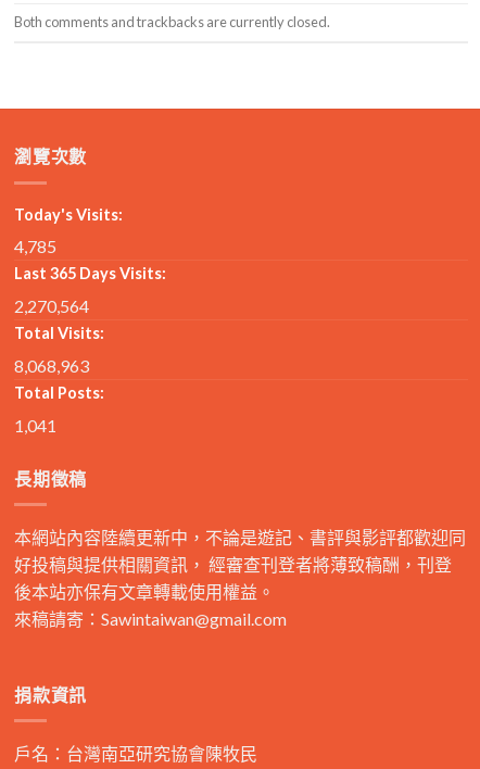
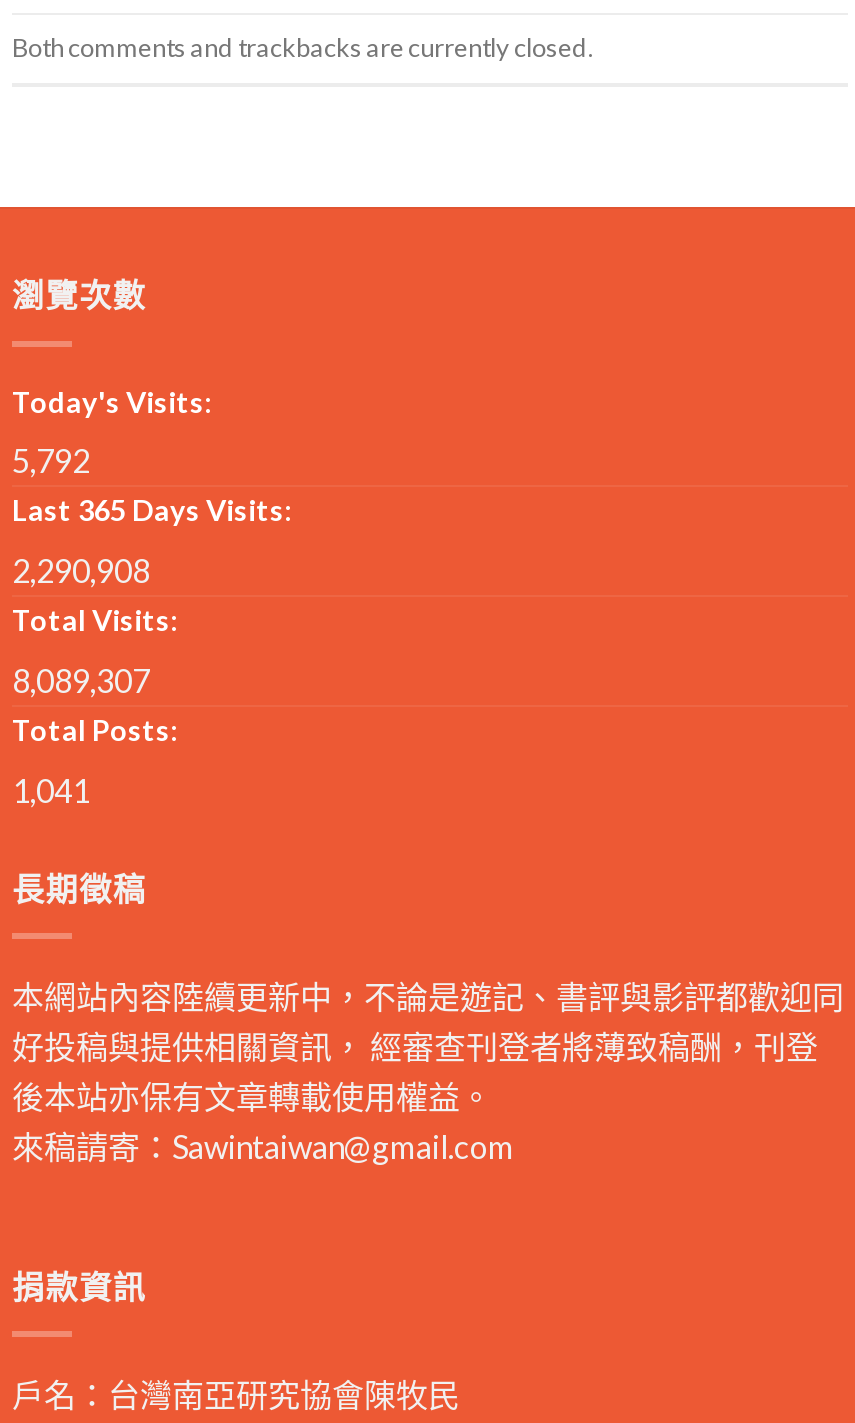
- 4,785
+ 5,792

- 2,270,564
+ 2,290,908

- 8,068,963
+ 8,089,307
